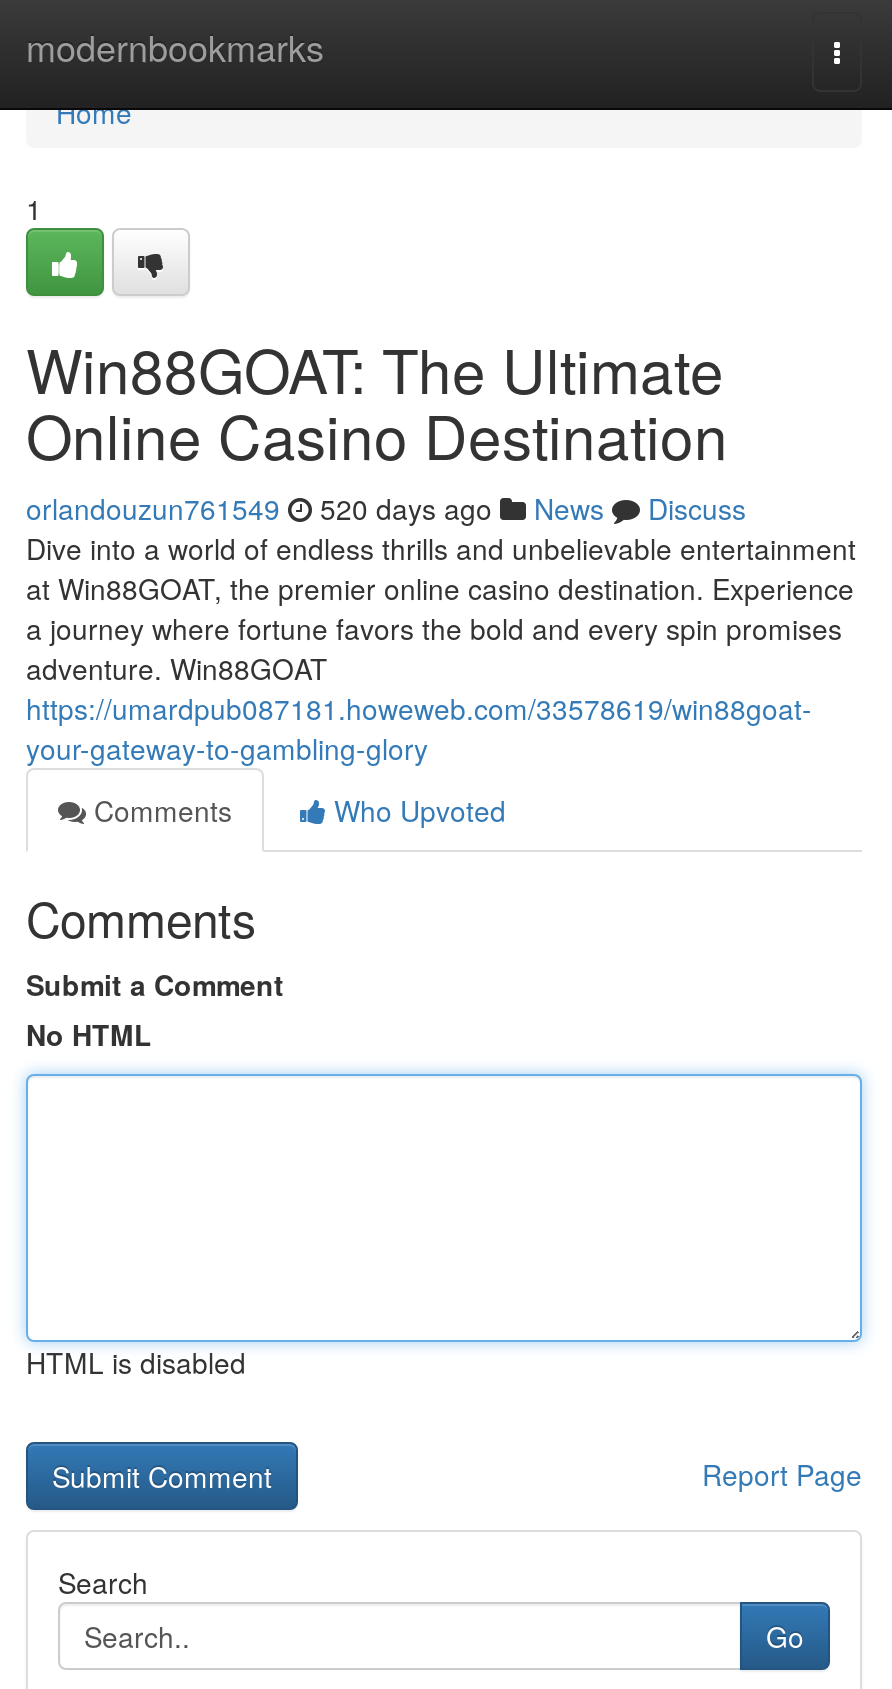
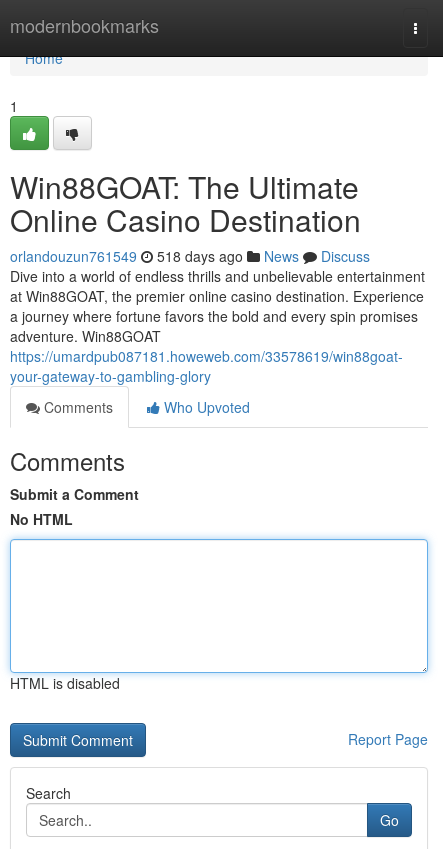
- orlandouzun761549 520 days ago News Discuss
+ orlandouzun761549 518 days ago News Discuss
